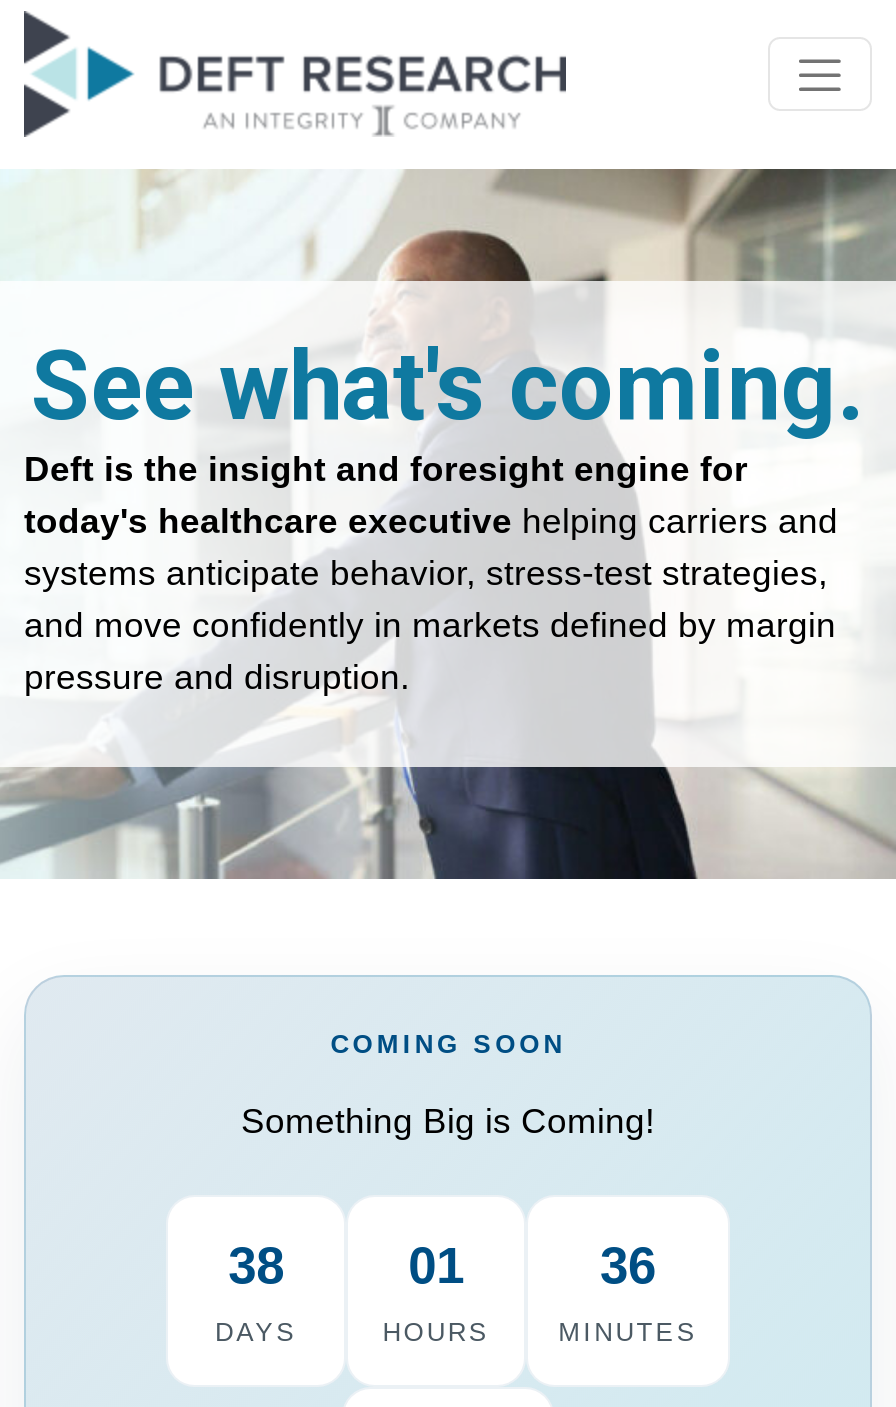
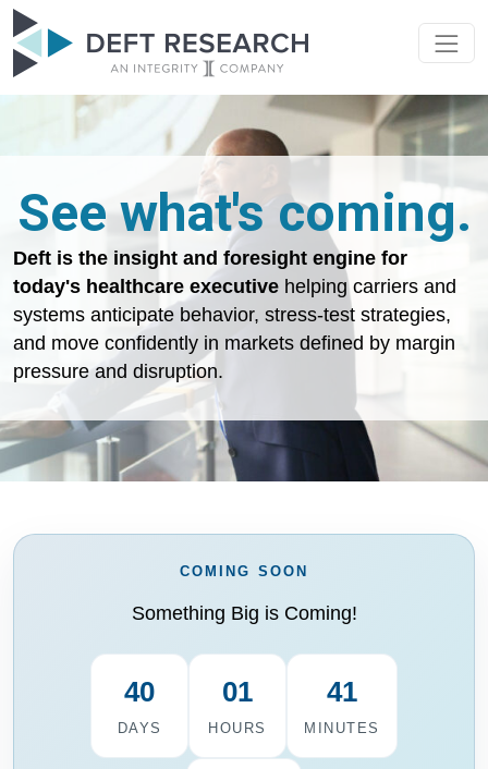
- 38
+ 40

- 36
+ 41
